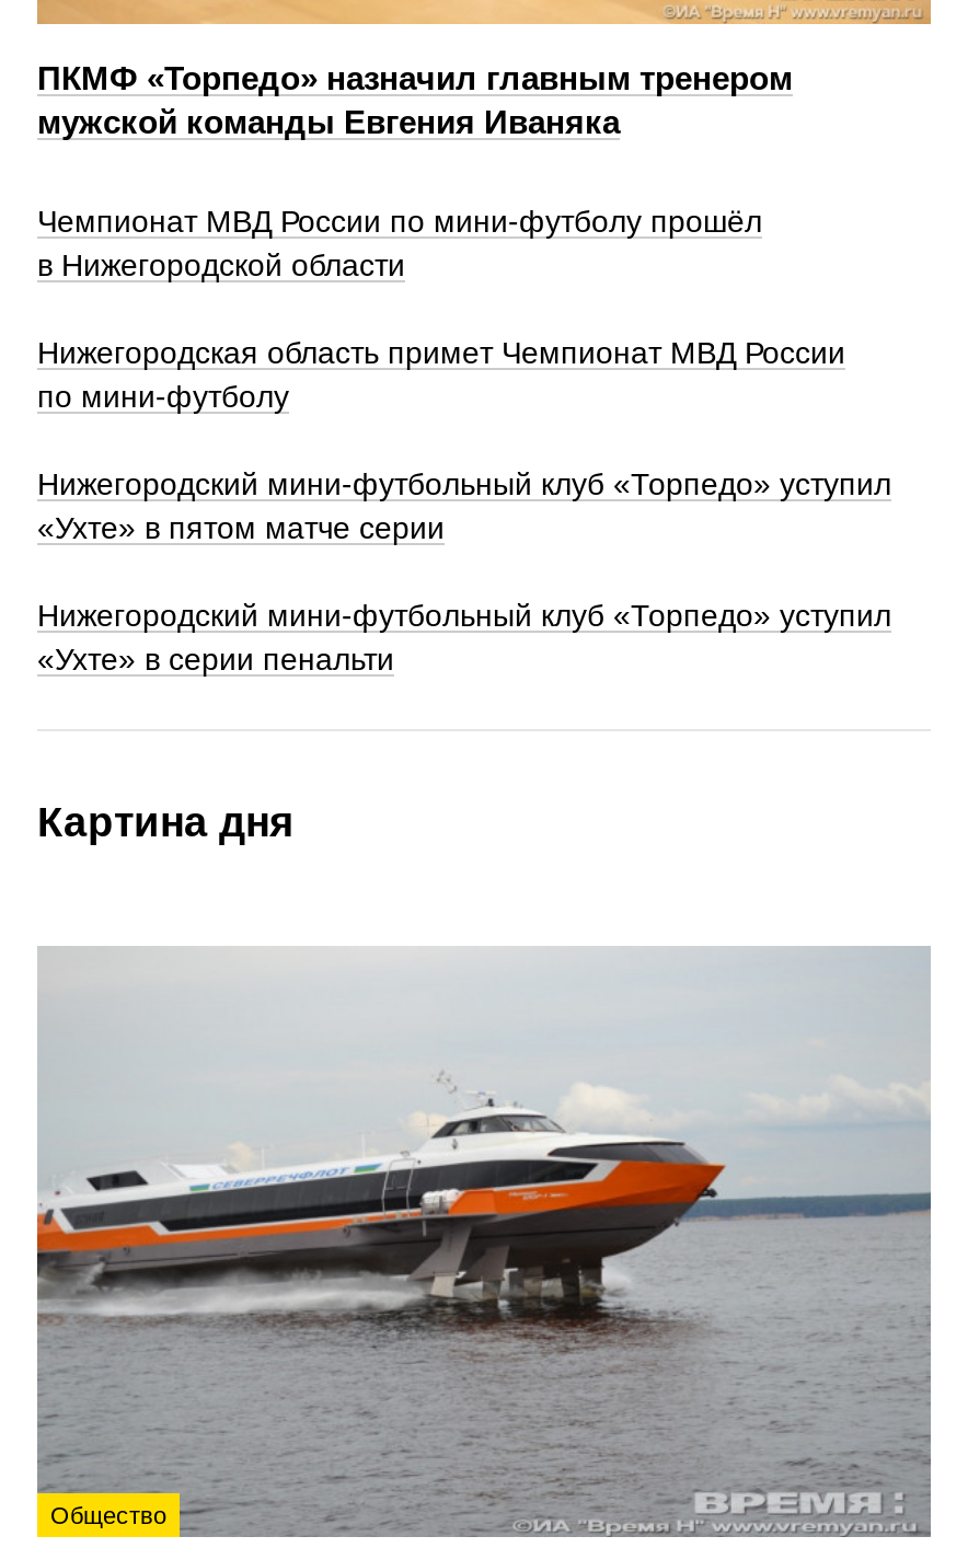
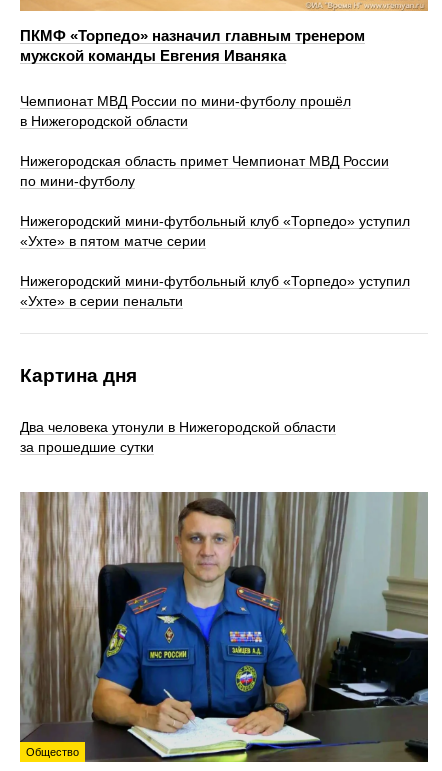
+ Два человека утонули в Нижегородской области
+ за прошедшие сутки

- [image]
+ [image]
